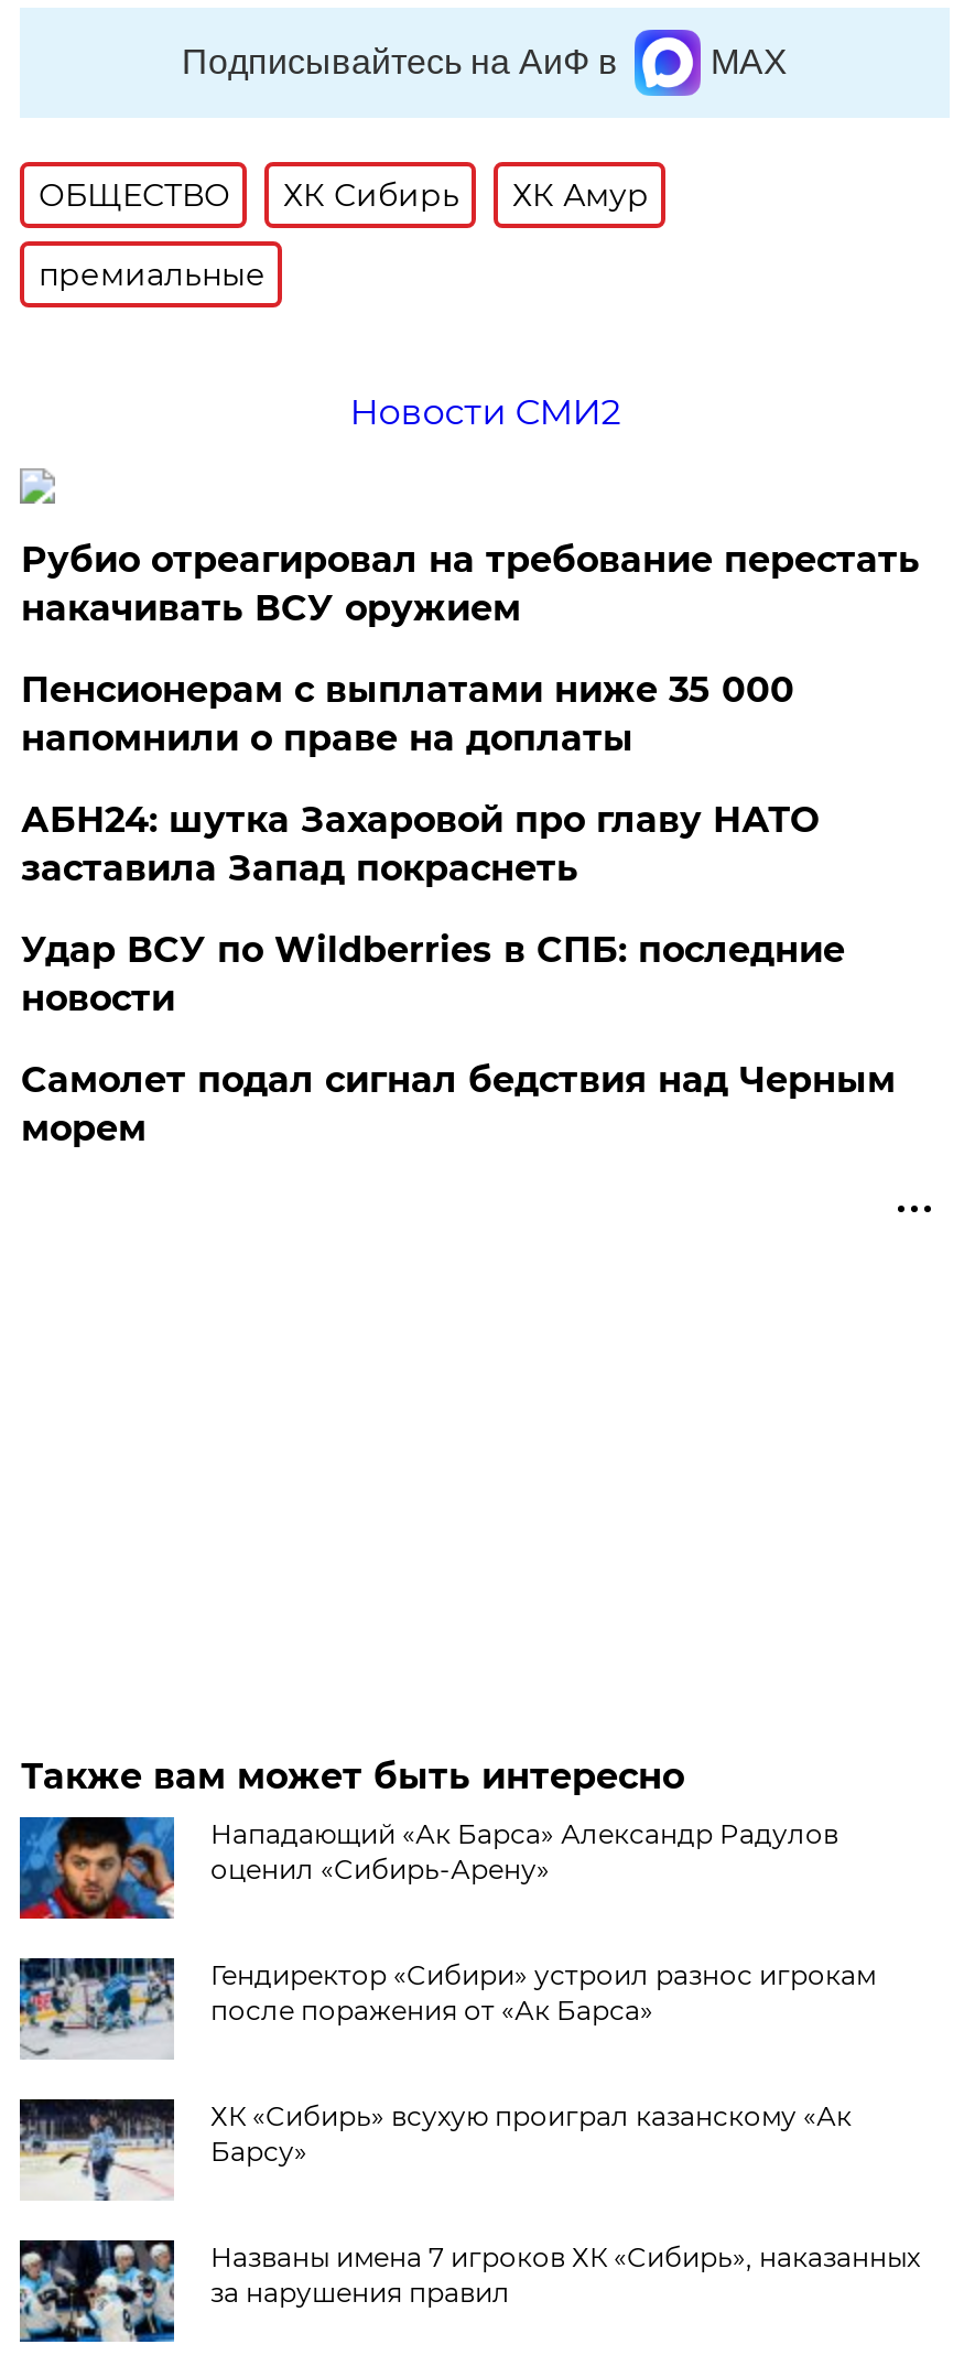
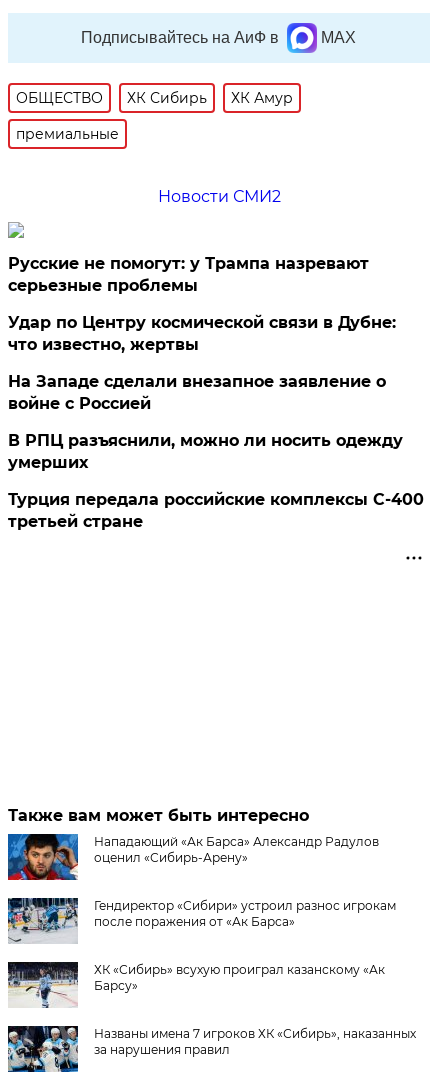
- Рубио отреагировал на требование перестать
- накачивать ВСУ оружием
+ Русские не помогут: у Трампа назревают
+ серьезные проблемы

- Пенсионерам с выплатами ниже 35 000
- напомнили о праве на доплаты
+ Удар по Центру космической связи в Дубне:
+ что известно, жертвы

- АБН24: шутка Захаровой про главу НАТО
- заставила Запад покраснеть
+ На Западе сделали внезапное заявление о
+ войне с Россией

- Удар ВСУ по Wildberries в СПБ: последние
- новости
+ В РПЦ разъяснили, можно ли носить одежду
+ умерших

- Самолет подал сигнал бедствия над Черным
- морем
+ Турция передала российские комплексы С-400
+ третьей стране
